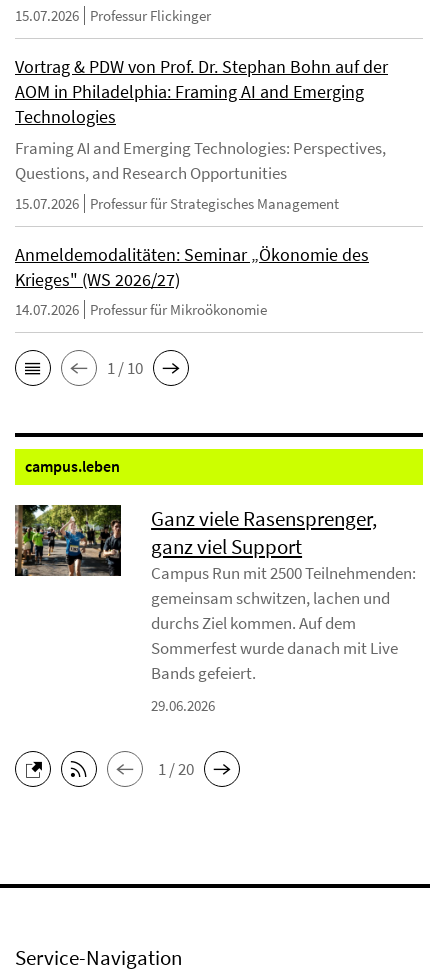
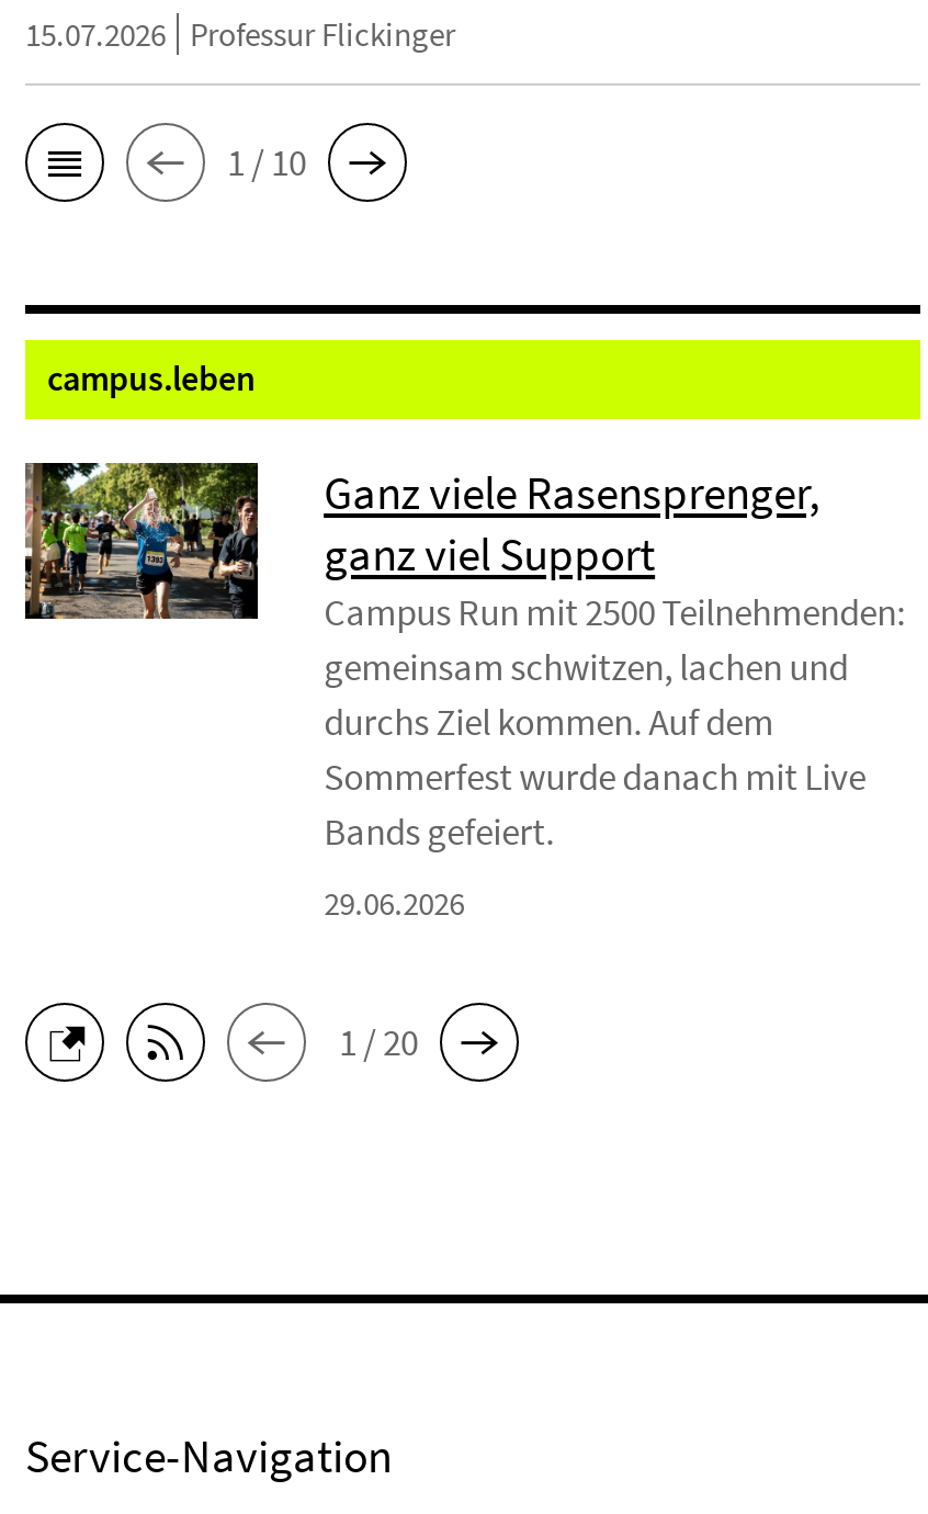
- Vortrag & PDW von Prof. Dr. Stephan Bohn auf der
- AOM in Philadelphia: Framing AI and Emerging
- Technologies
- Framing AI and Emerging Technologies: Perspectives,
- Questions, and Research Opportunities
- 15.07.2026 Professur für Strategisches Management
- Anmeldemodalitäten: Seminar „Ökonomie des
- Krieges" (WS 2026/27)
- 14.07.2026 Professur für Mikroökonomie
